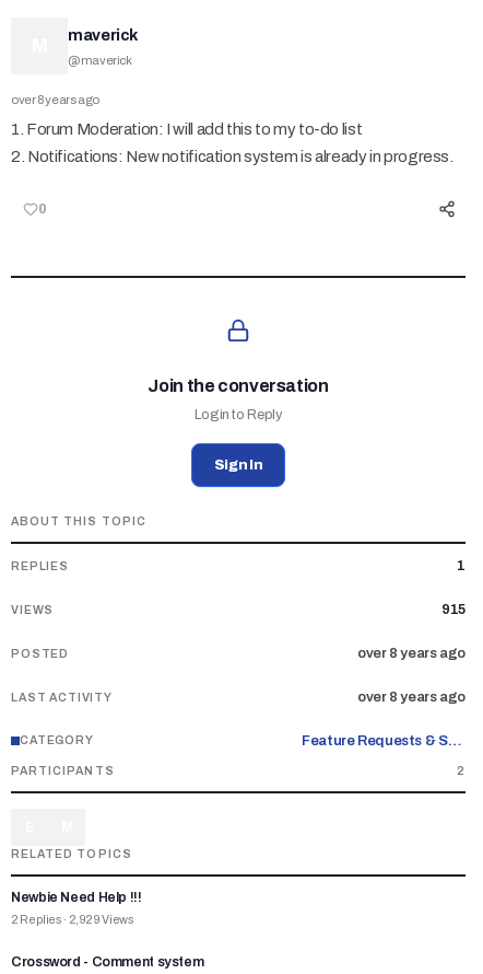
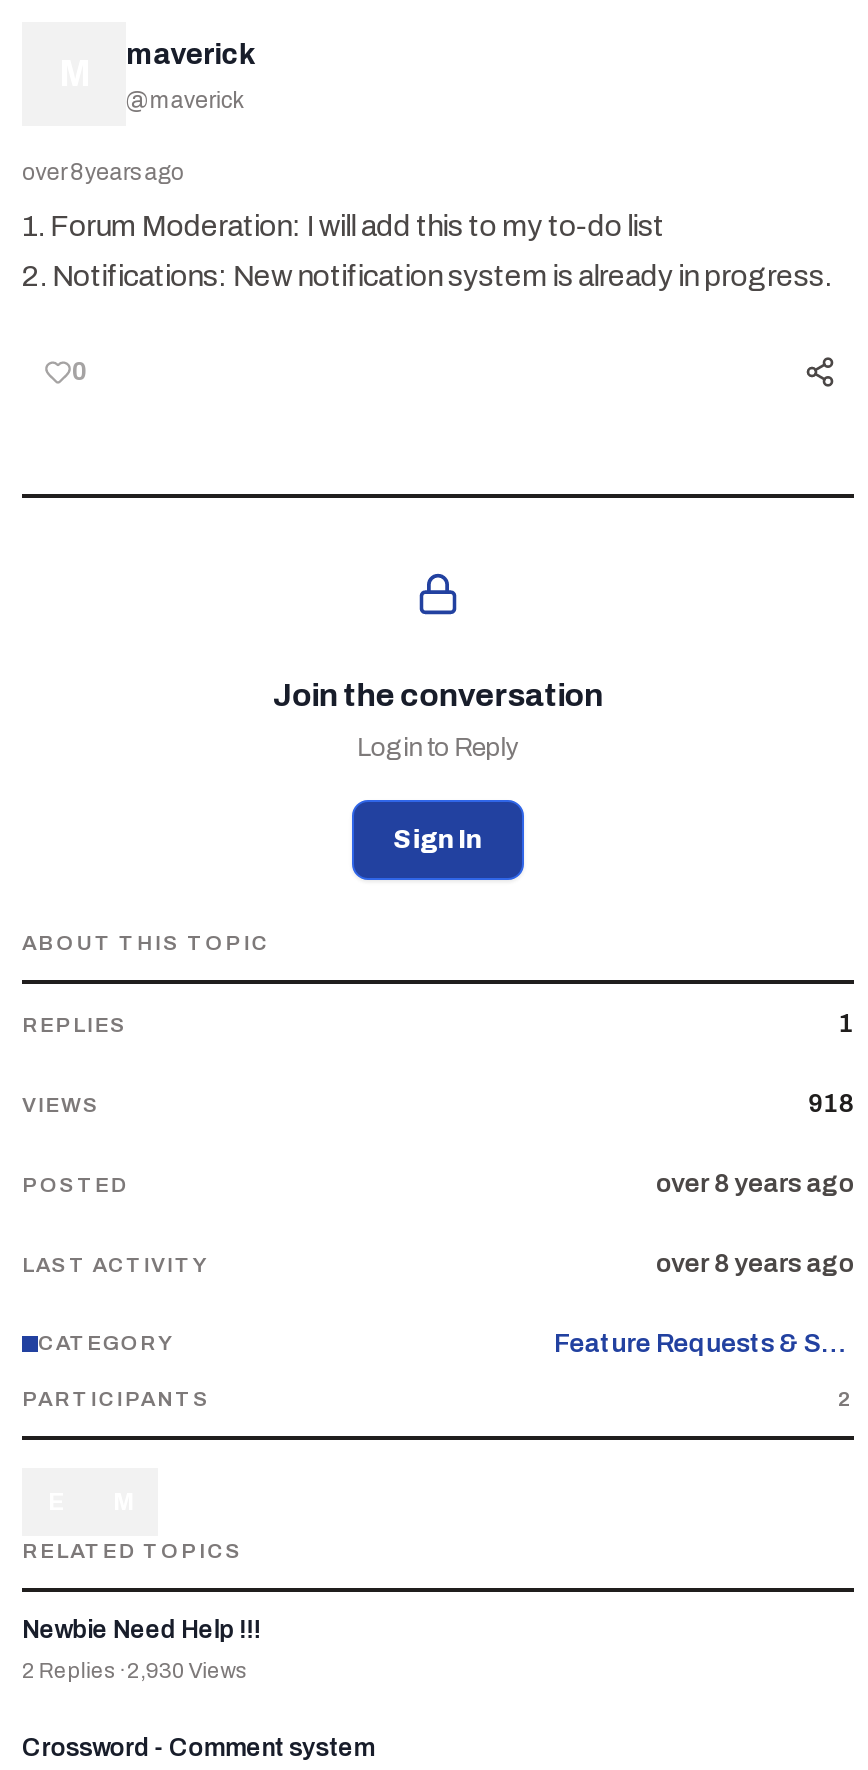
- 915
+ 918

- 2 Replies ·2,929 Views
+ 2 Replies ·2,930 Views
